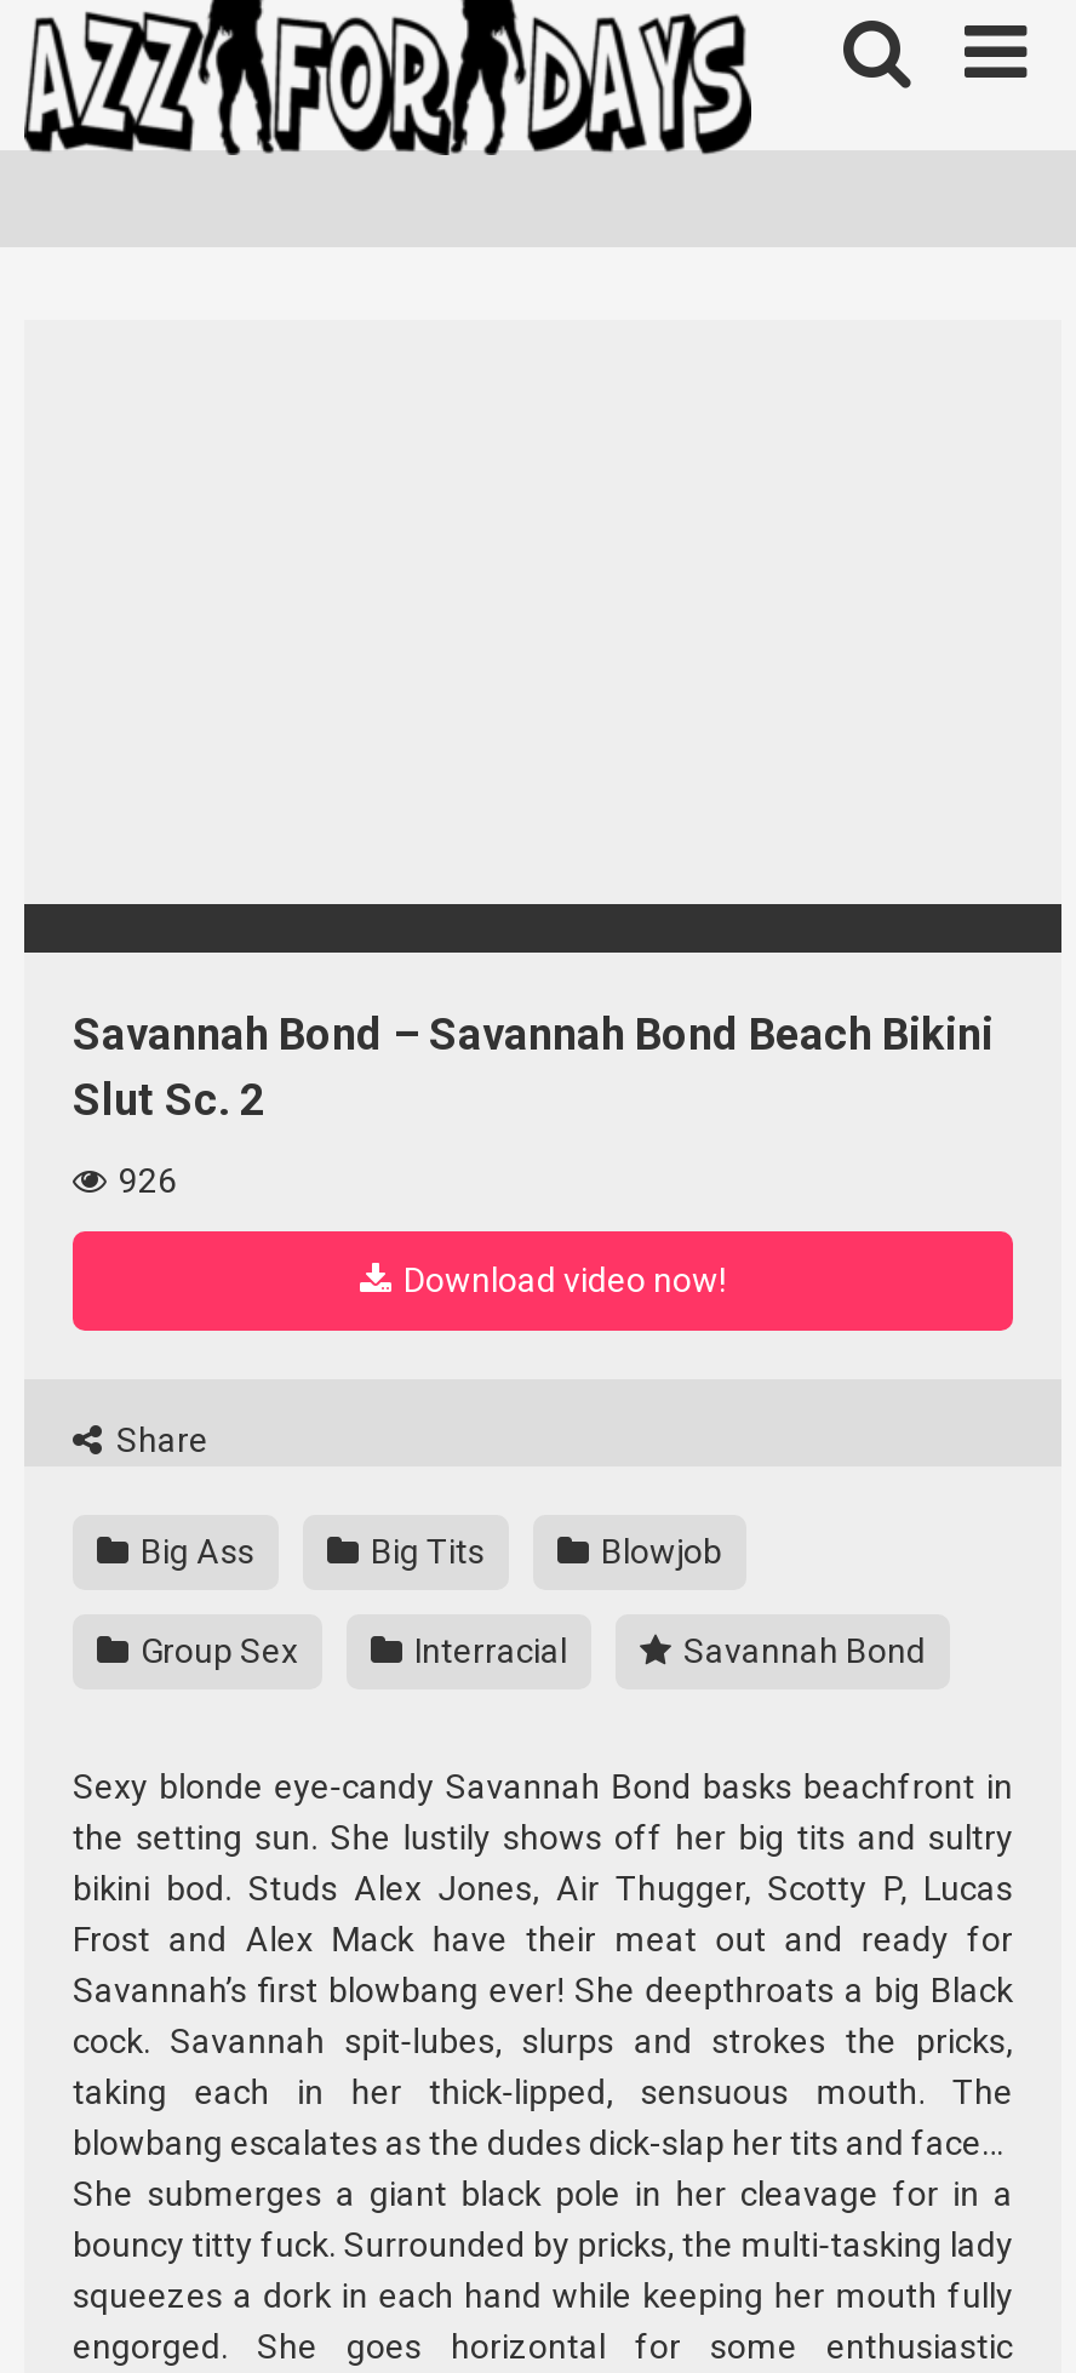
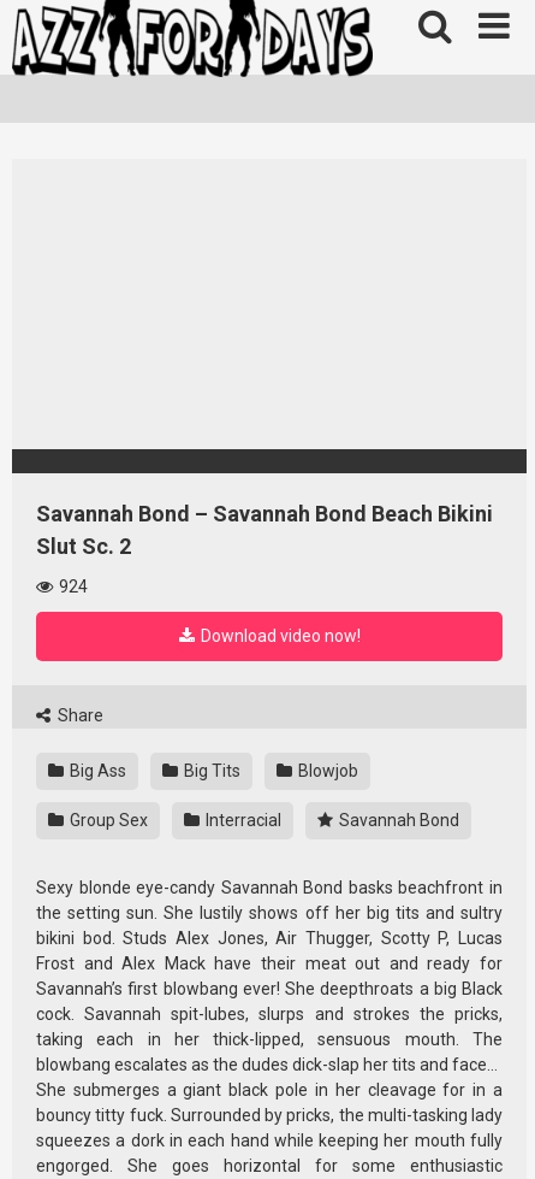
- 926
+ 924
